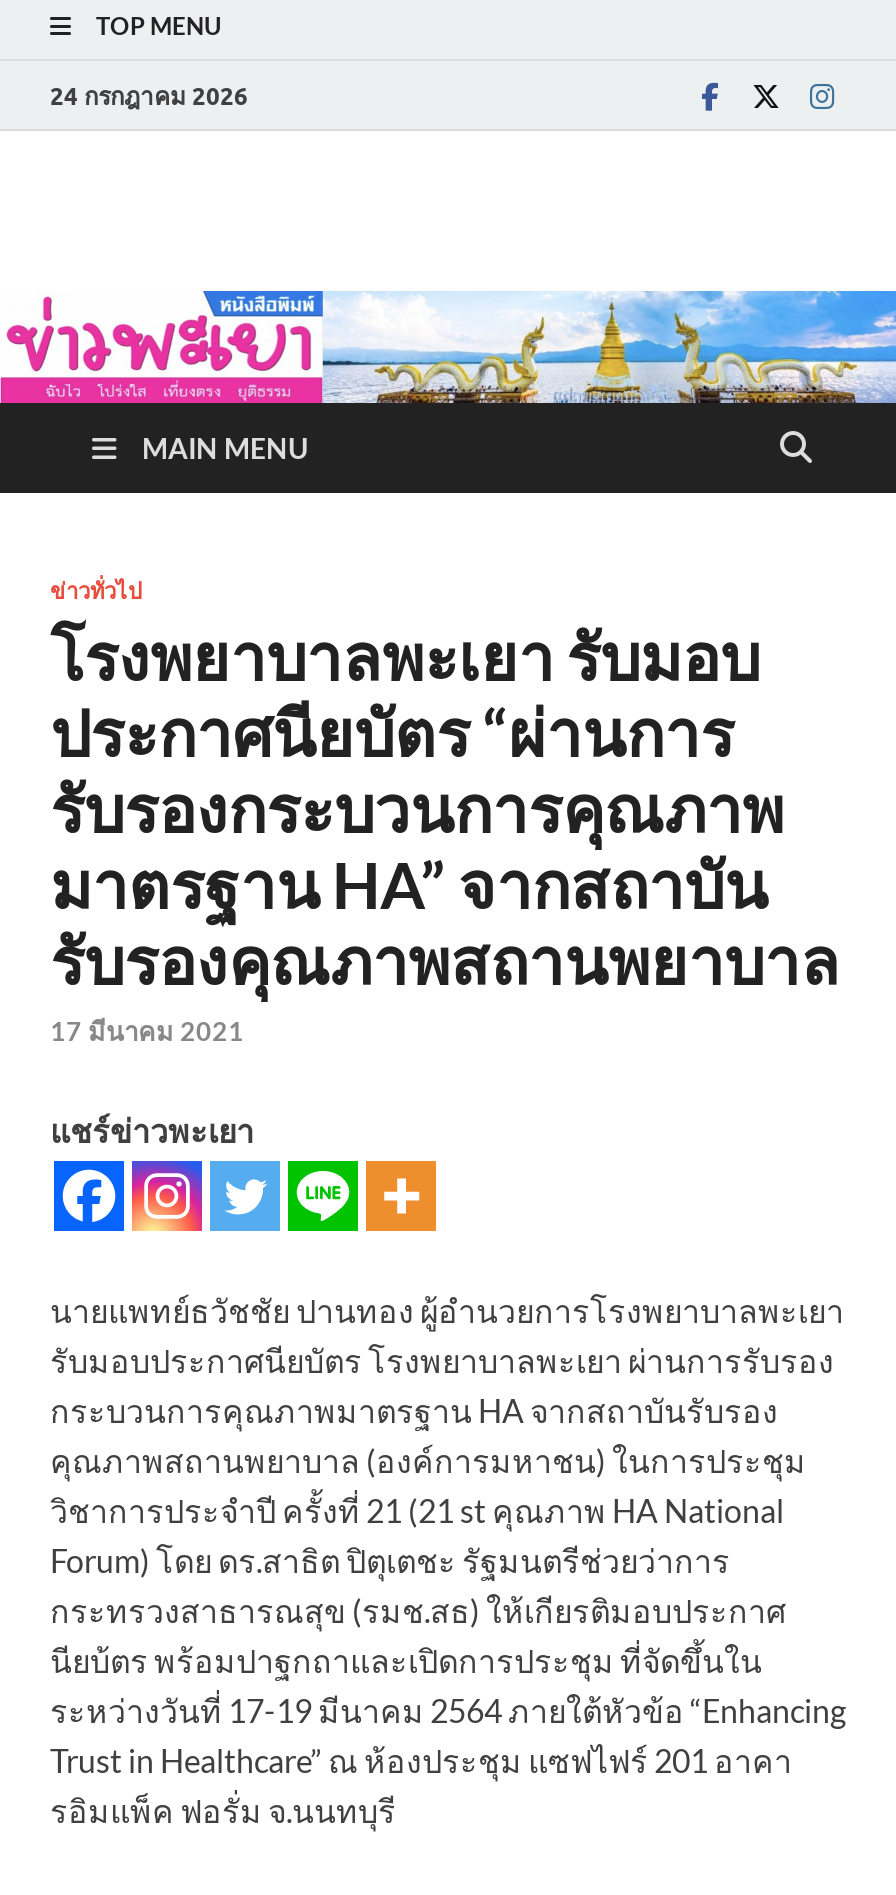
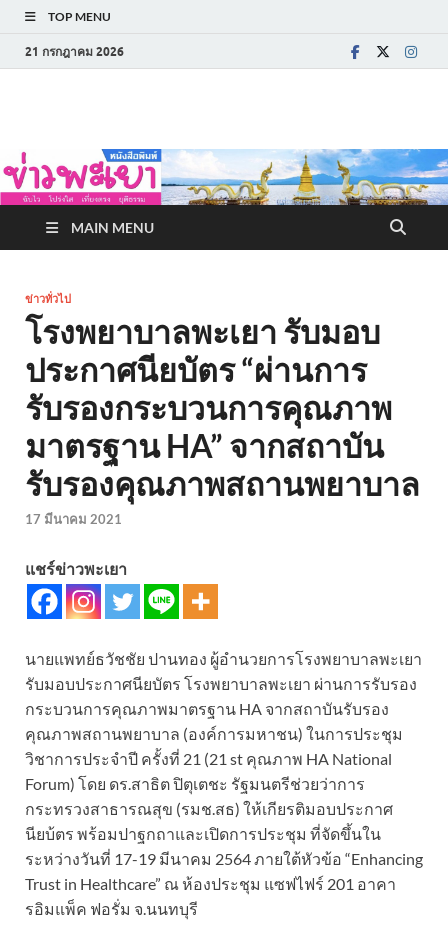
- 24 กรกฎาคม 2026
+ 21 กรกฎาคม 2026
